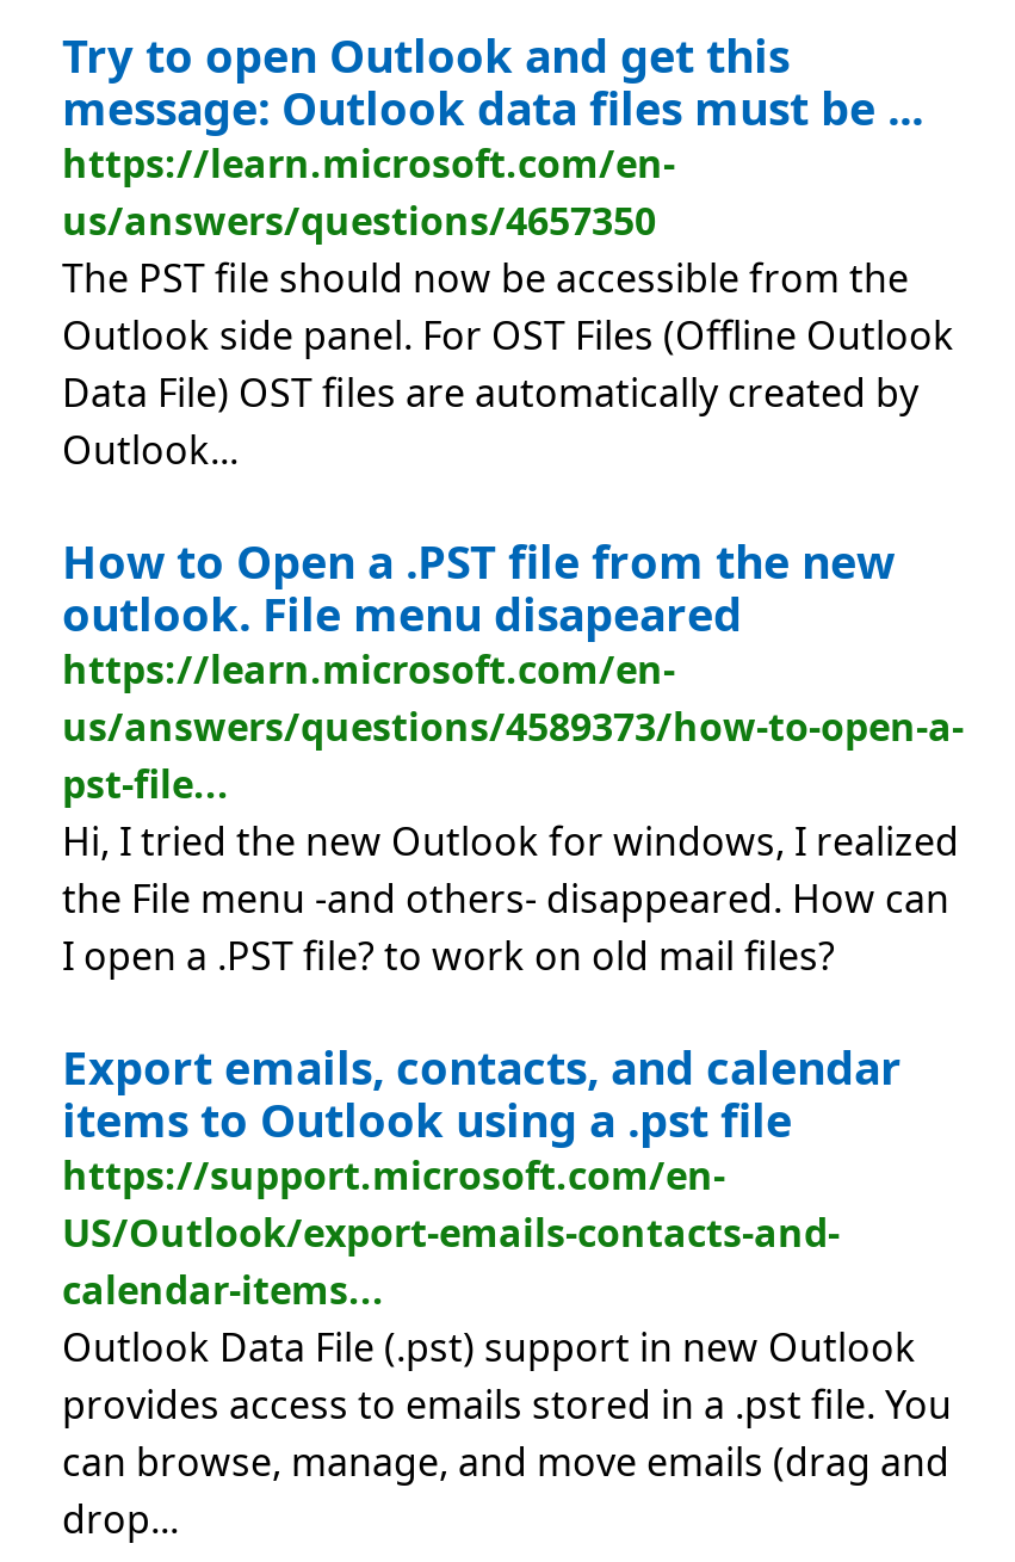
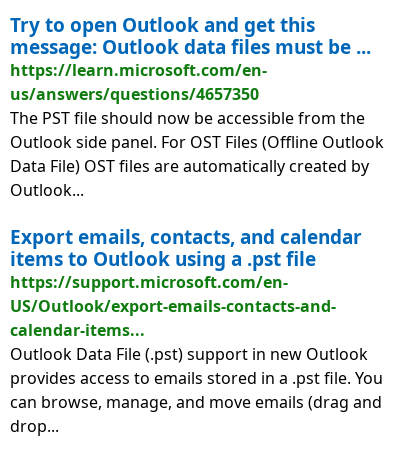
- How to Open a .PST file from the new
- outlook. File menu disapeared
- https://learn.microsoft.com/en-
- us/answers/questions/4589373/how-to-open-a-
- pst-file...
- Hi, I tried the new Outlook for windows, I realized
- the File menu -and others- disappeared. How can
- I open a .PST file? to work on old mail files?
